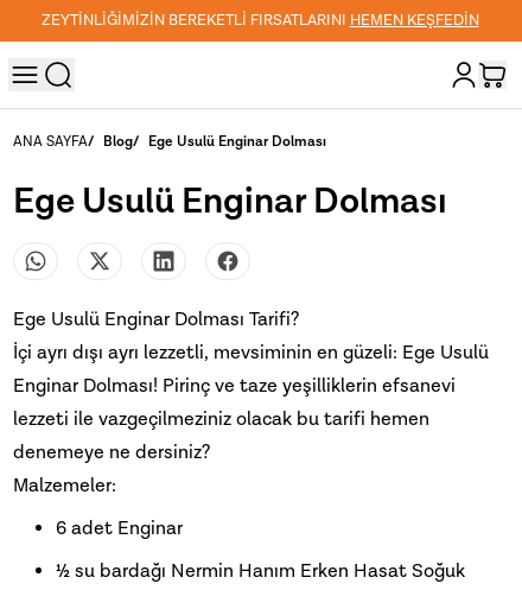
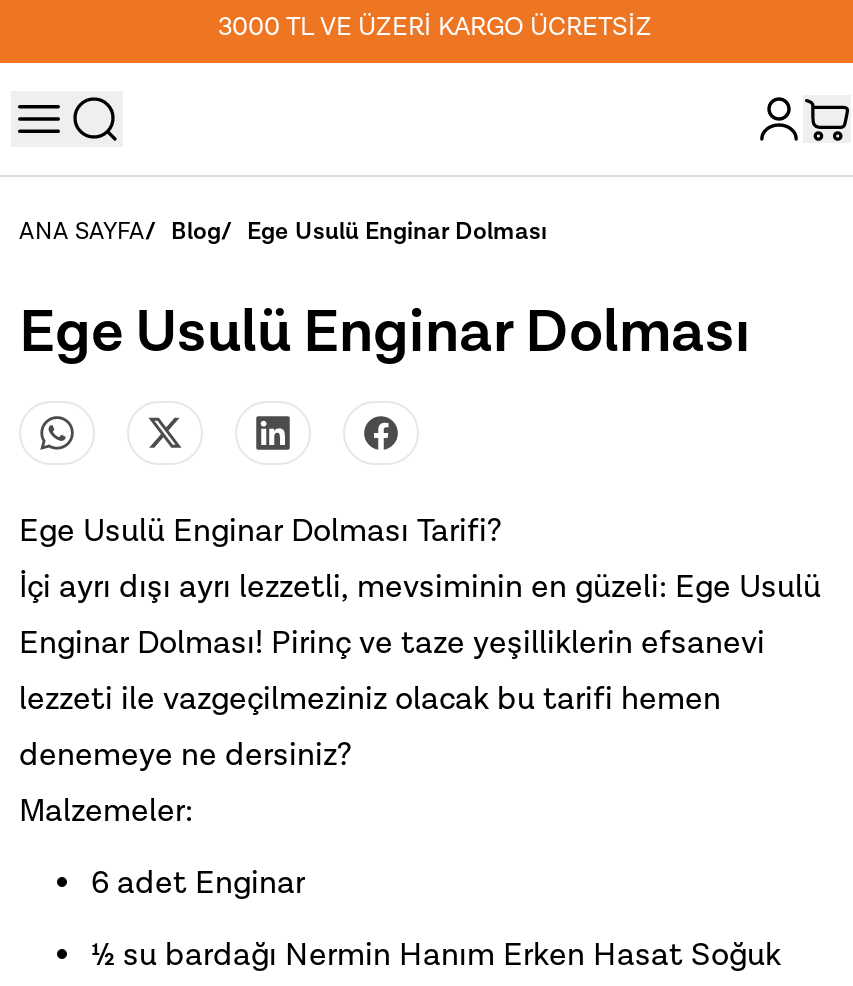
- ZEYTİNLİĞİMİZİN BEREKETLİ FIRSATLARINI HEMEN KEŞFEDİN
+ 3000 TL VE ÜZERİ KARGO ÜCRETSİZ
